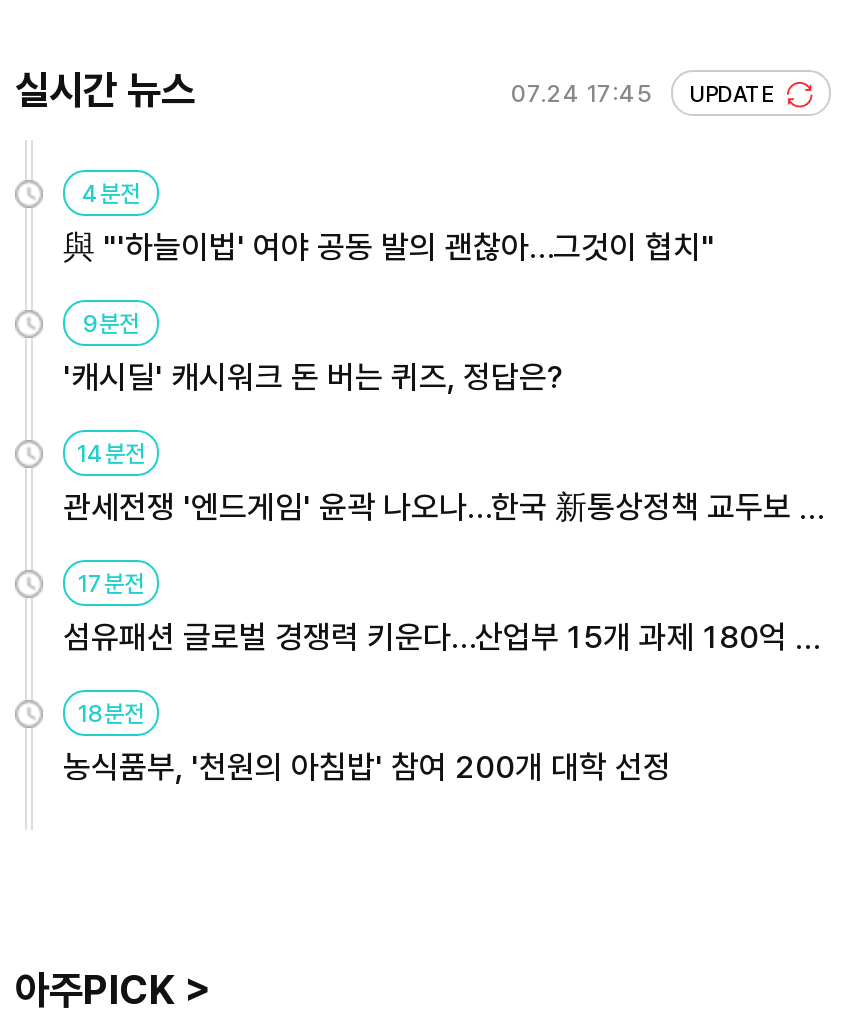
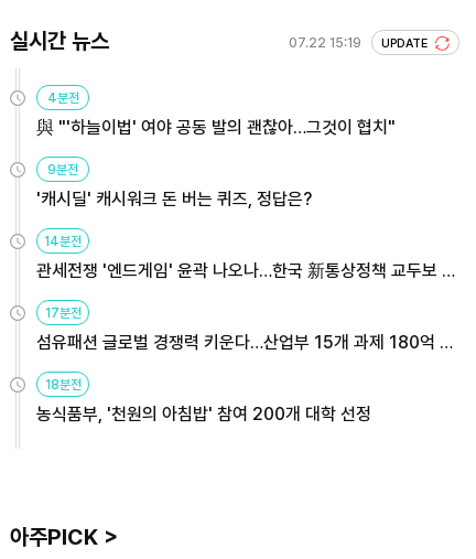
- 07.24 17:45 UPDATE
+ 07.22 15:19 UPDATE
